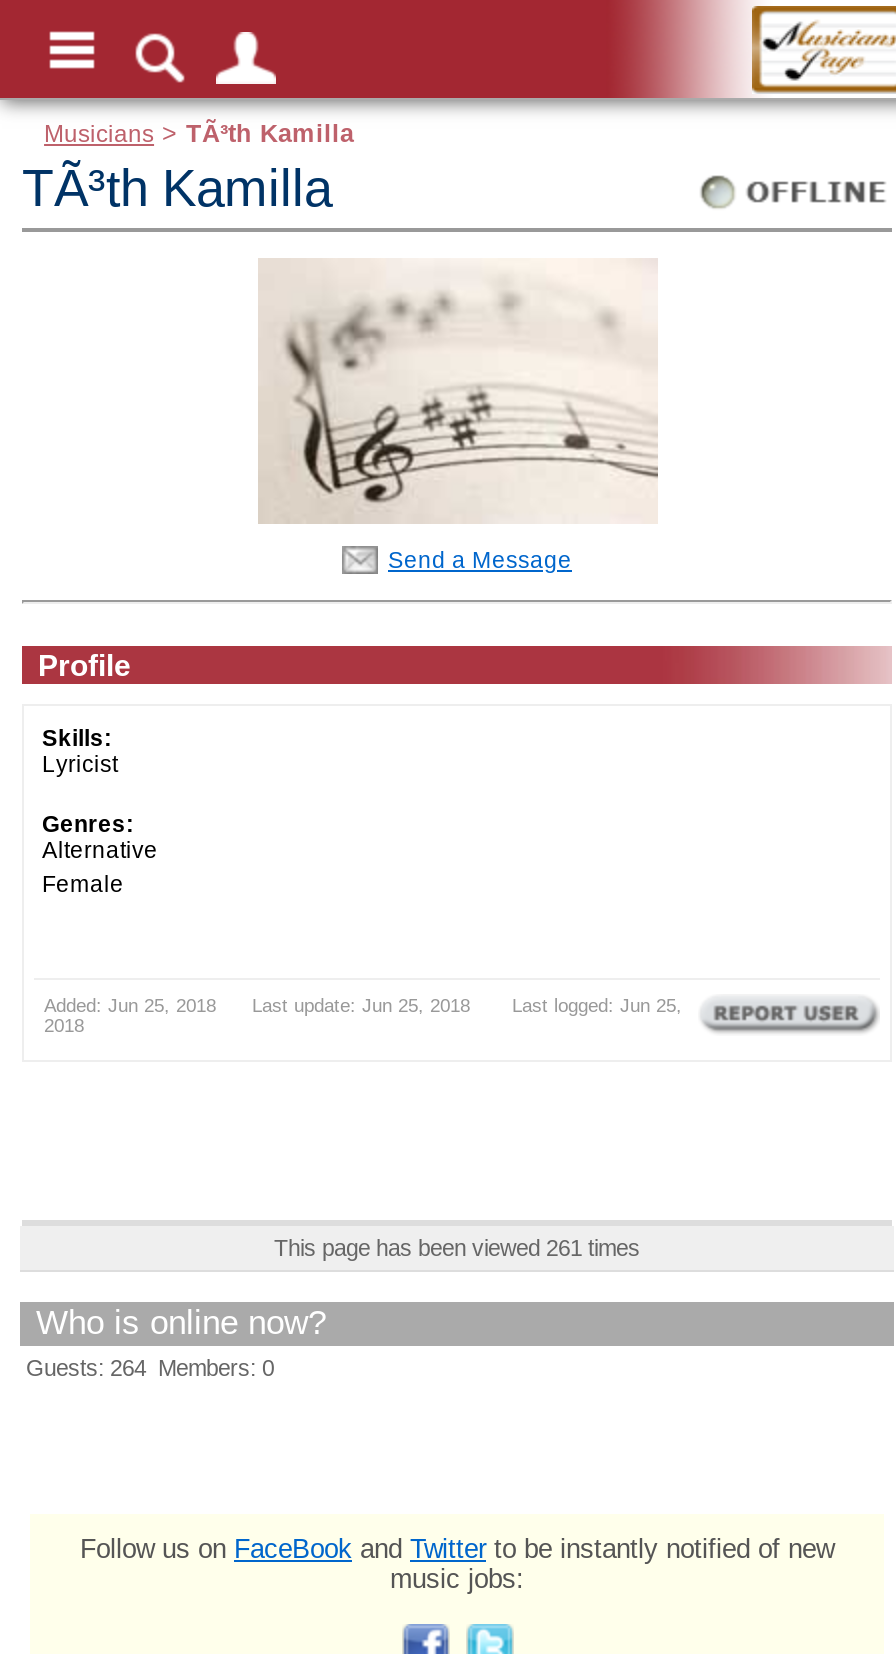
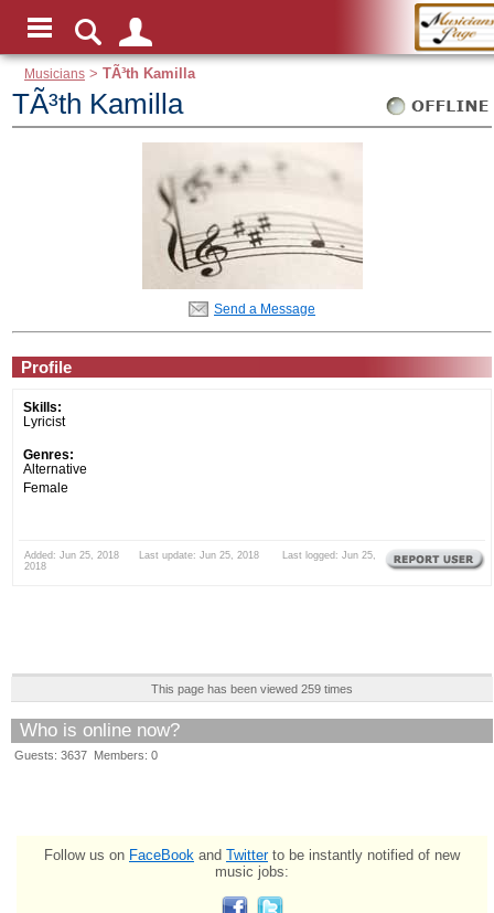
- This page has been viewed 261 times
+ This page has been viewed 259 times

- Guests: 264 Members: 0
+ Guests: 3637 Members: 0
